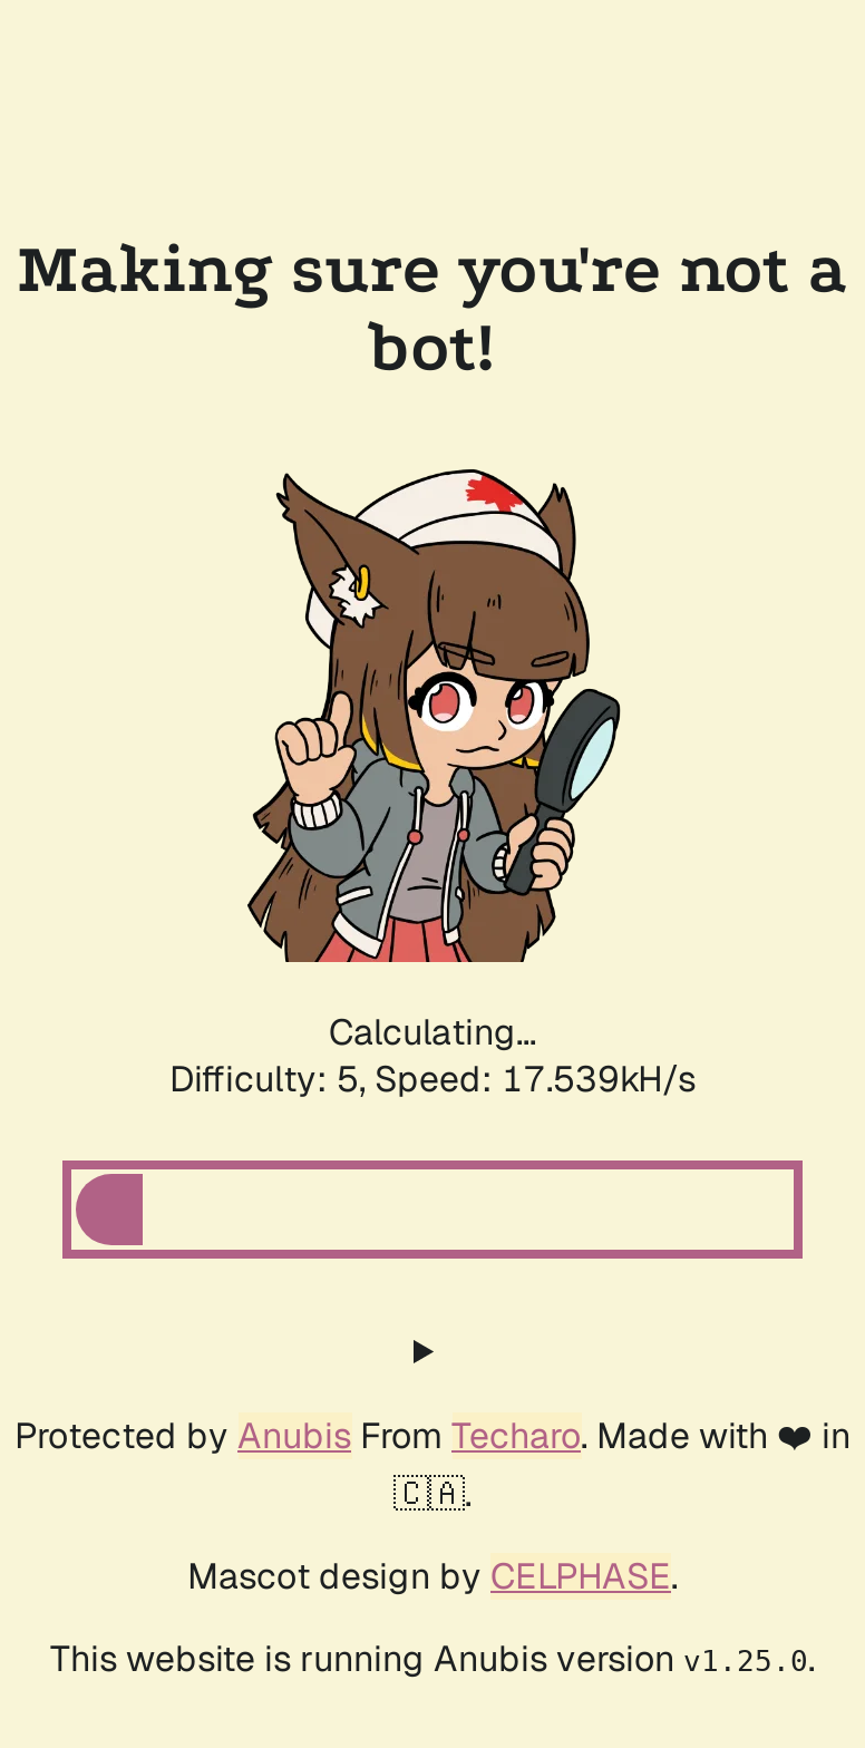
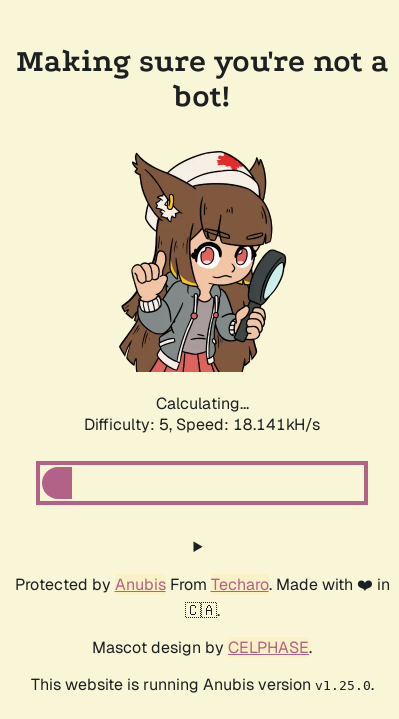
- Difficulty: 5, Speed: 17.539kH/s
+ Difficulty: 5, Speed: 18.141kH/s
